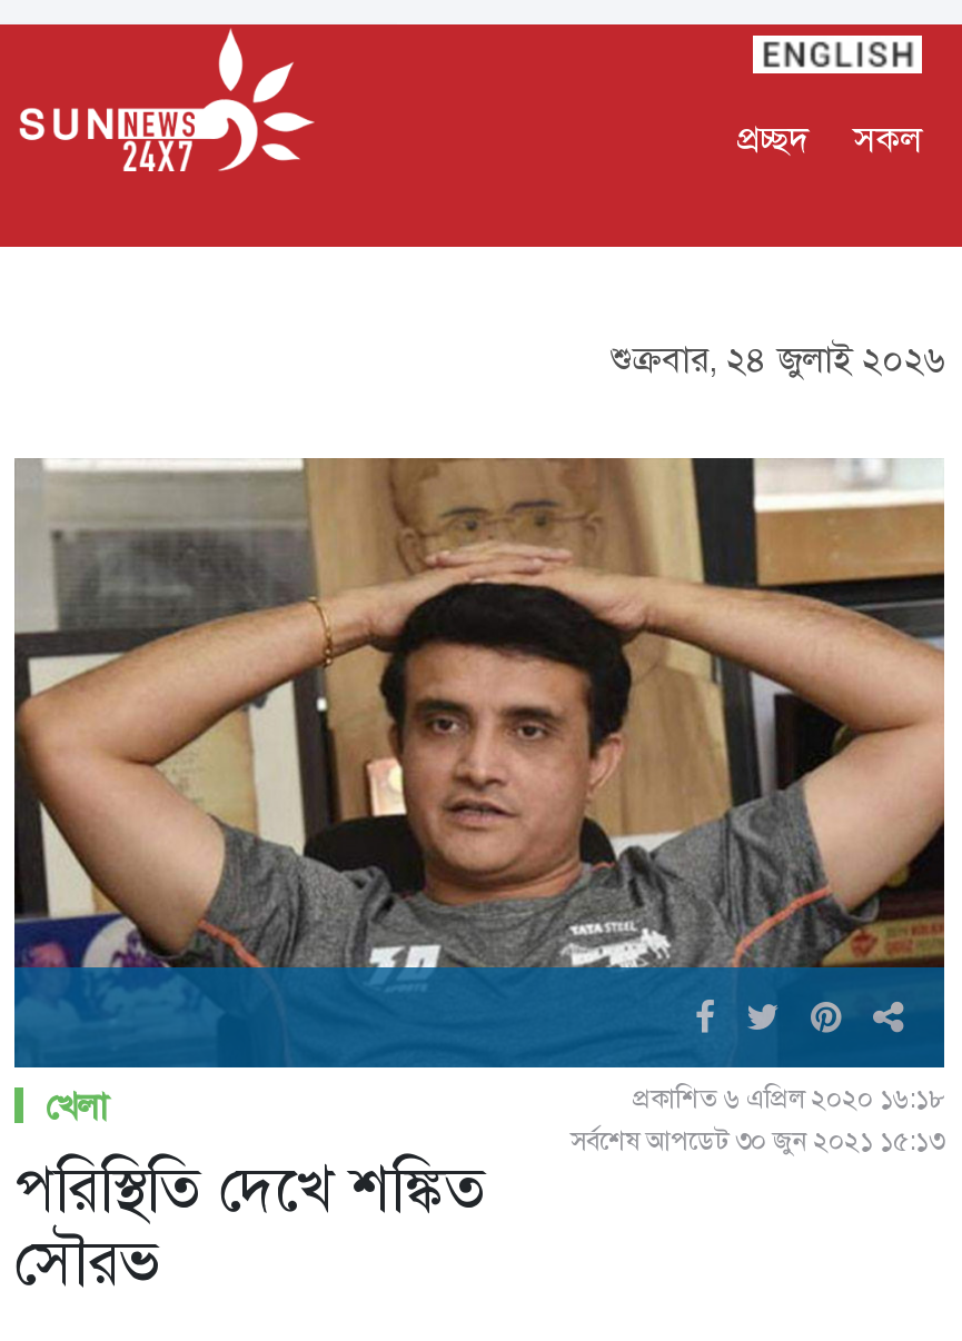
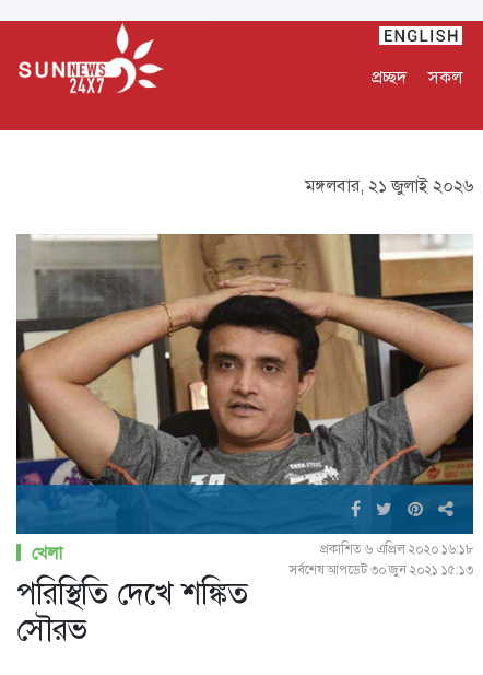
- শুক্রবার, ২৪ জুলাই ২০২৬
+ মঙ্গলবার, ২১ জুলাই ২০২৬
